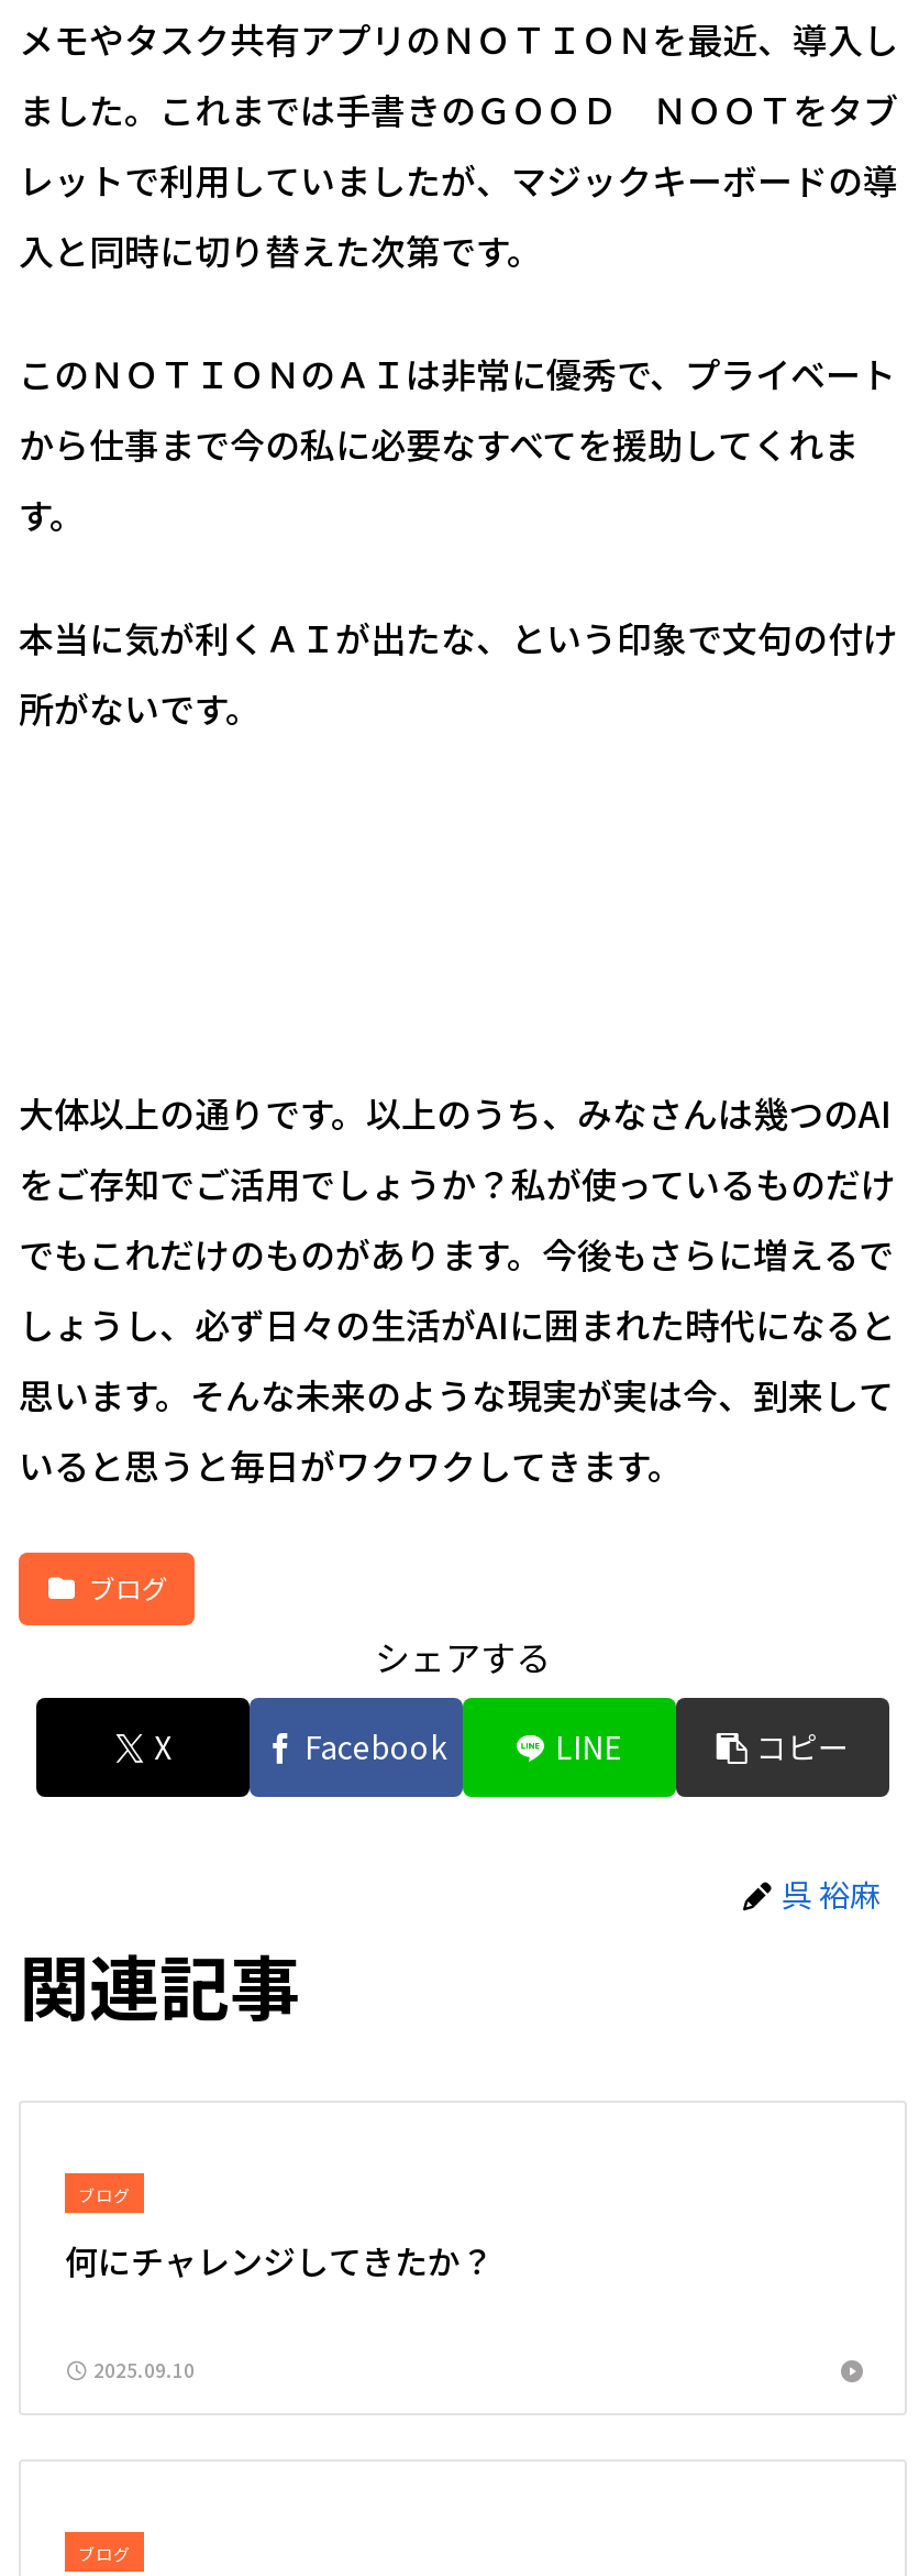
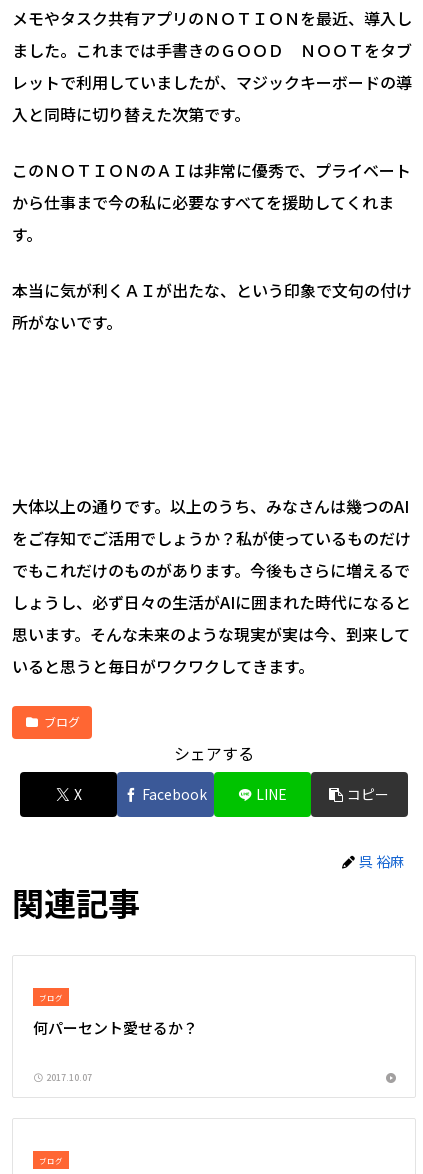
- 何にチャレンジしてきたか？
+ 何パーセント愛せるか？

- 2025.09.10
+ 2017.10.07
